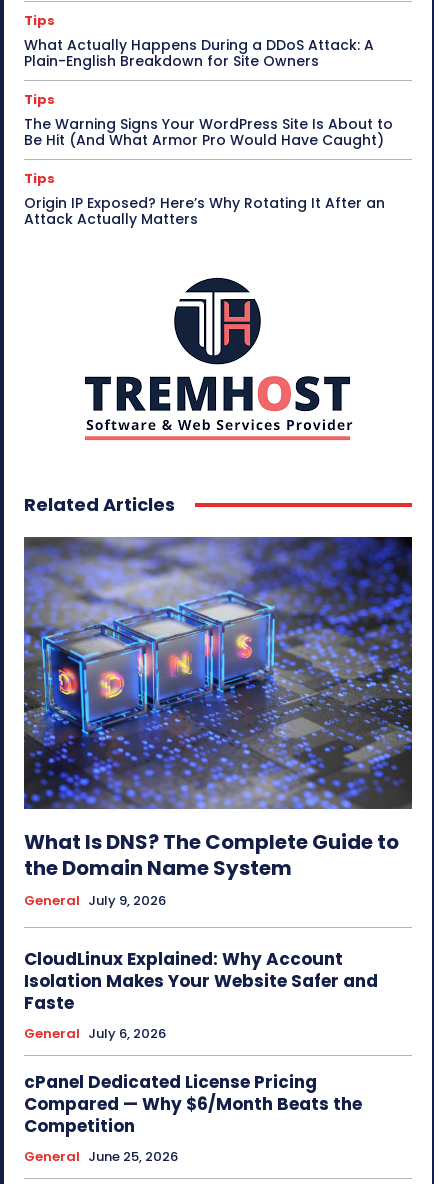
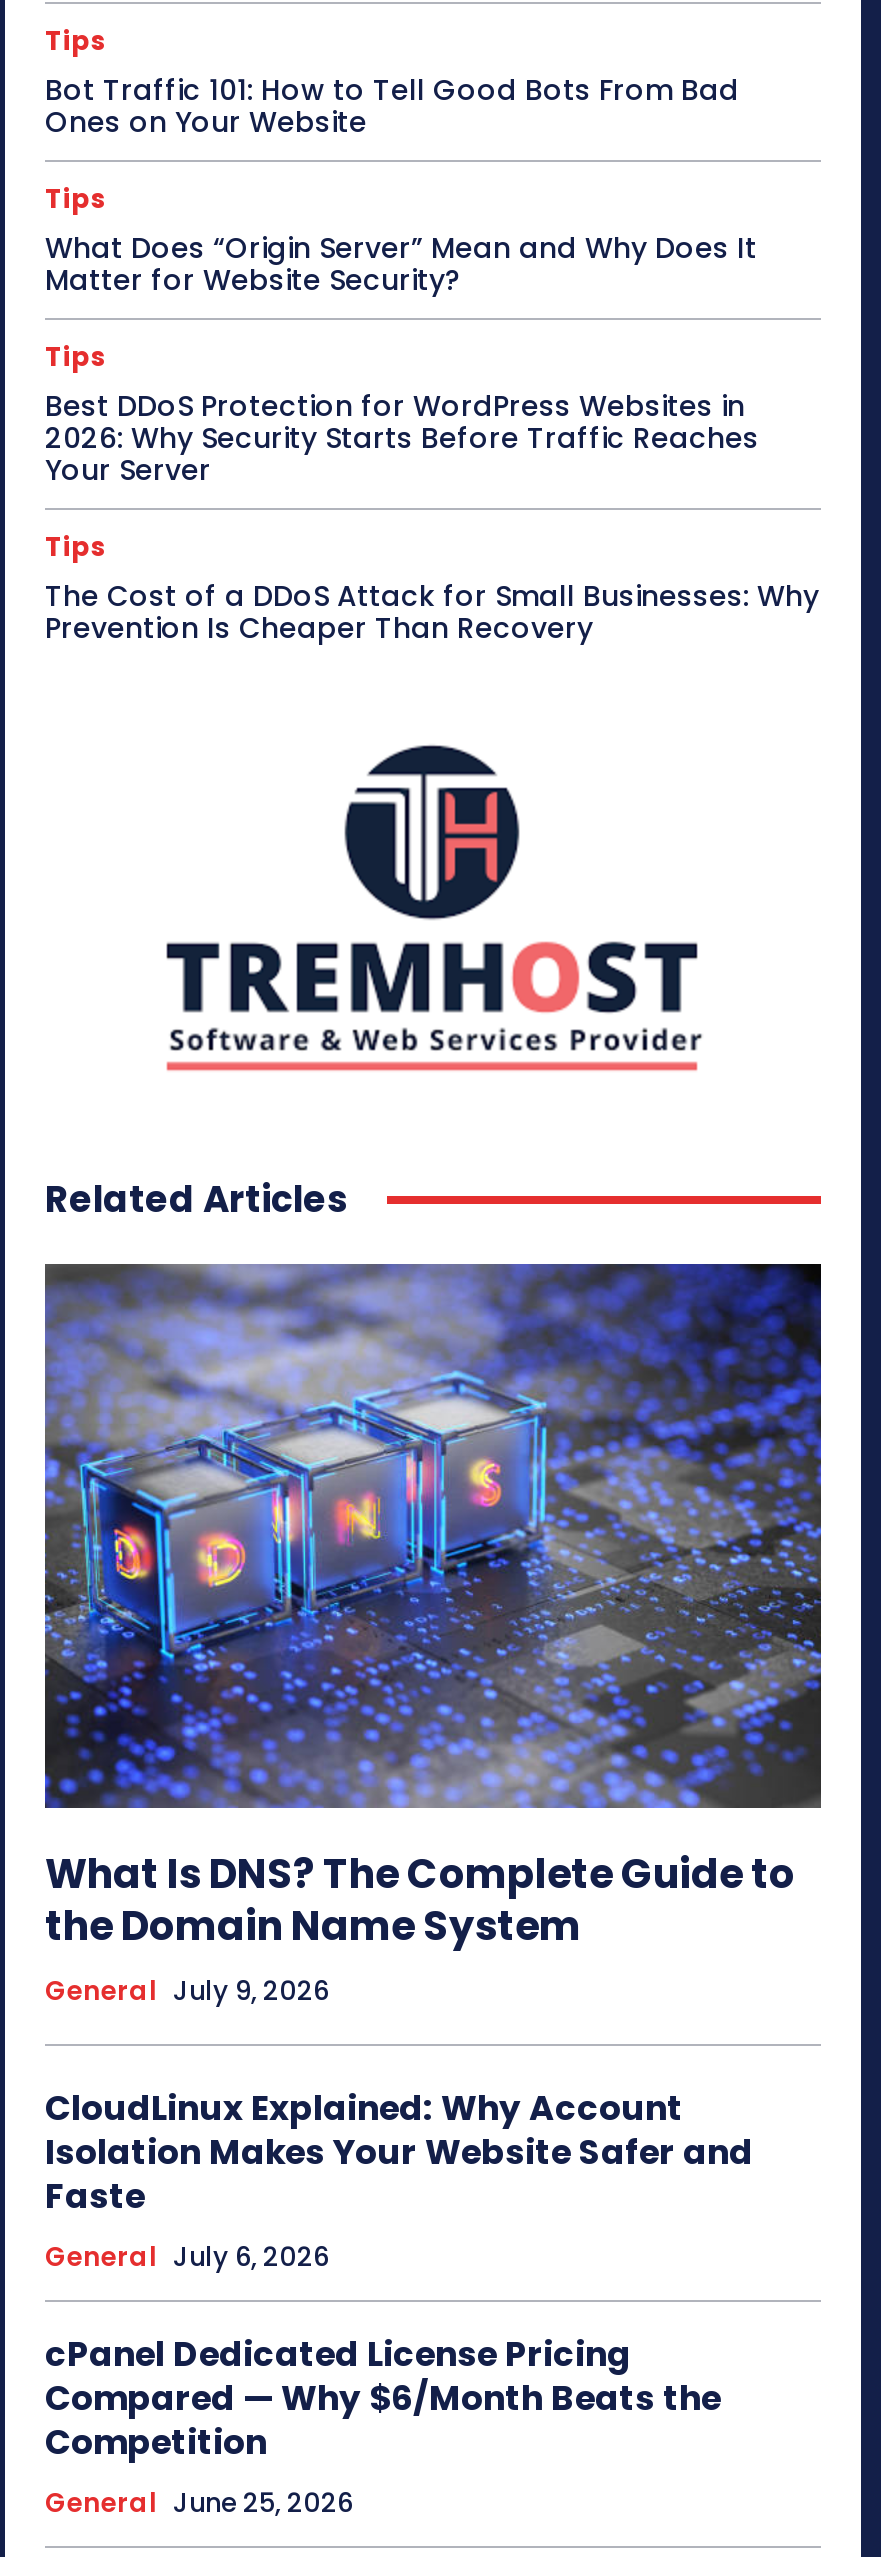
- What Actually Happens During a DDoS Attack: A
- Plain-English Breakdown for Site Owners
+ Bot Traffic 101: How to Tell Good Bots From Bad
+ Ones on Your Website

- The Warning Signs Your WordPress Site Is About to
- Be Hit (And What Armor Pro Would Have Caught)
+ What Does “Origin Server” Mean and Why Does It
+ Matter for Website Security?

- Origin IP Exposed? Here’s Why Rotating It After an
- Attack Actually Matters
+ Best DDoS Protection for WordPress Websites in
+ 2026: Why Security Starts Before Traffic Reaches
+ Your Server
+ Tips
+ The Cost of a DDoS Attack for Small Businesses: Why
+ Prevention Is Cheaper Than Recovery
